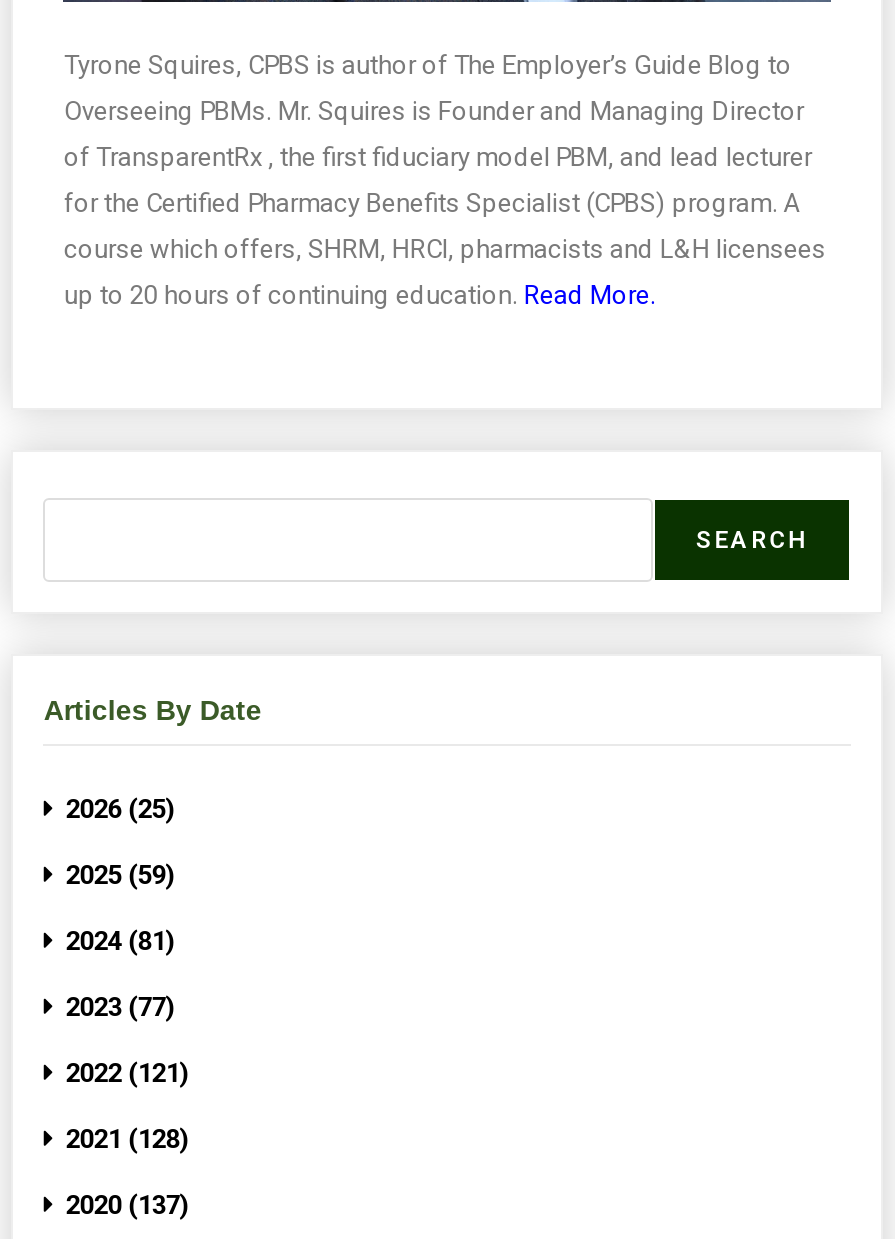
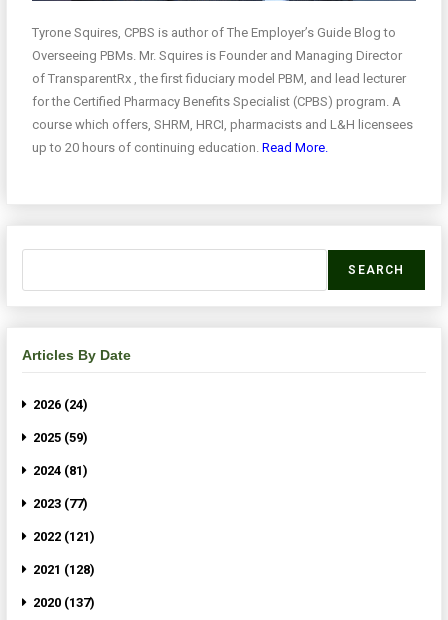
- 2026 (25)
+ 2026 (24)
